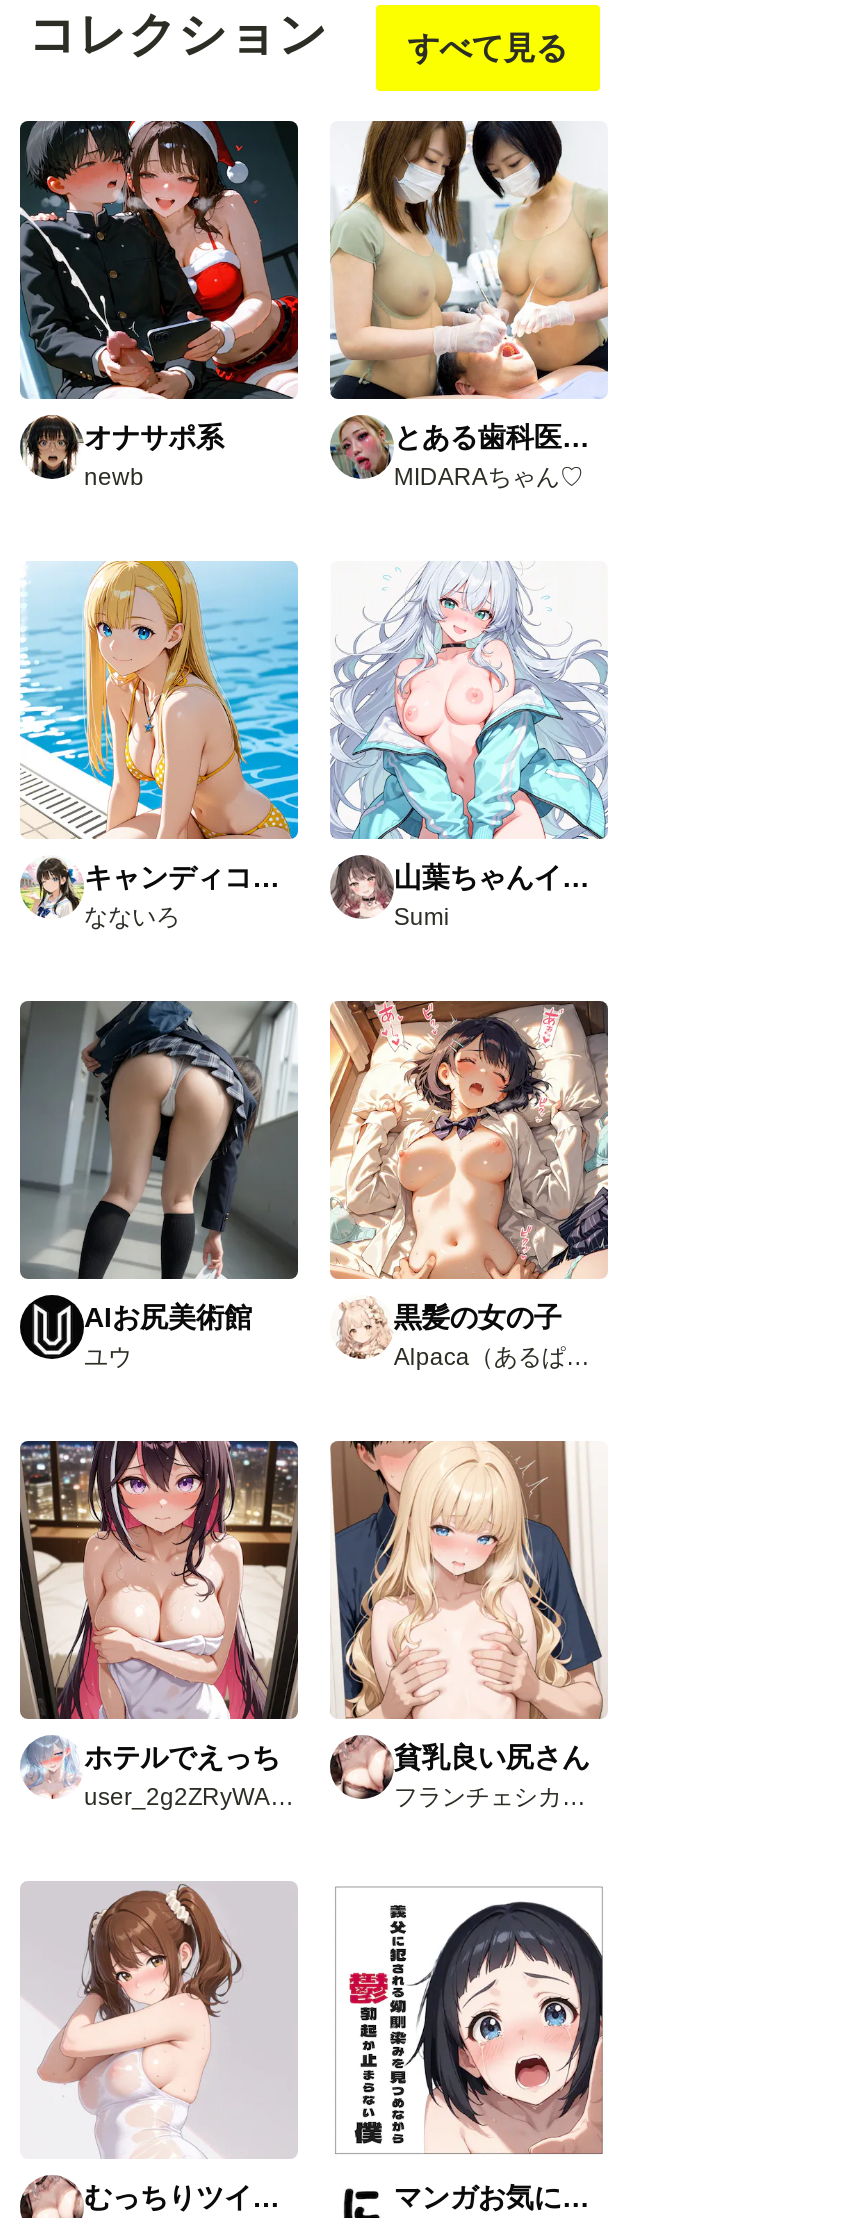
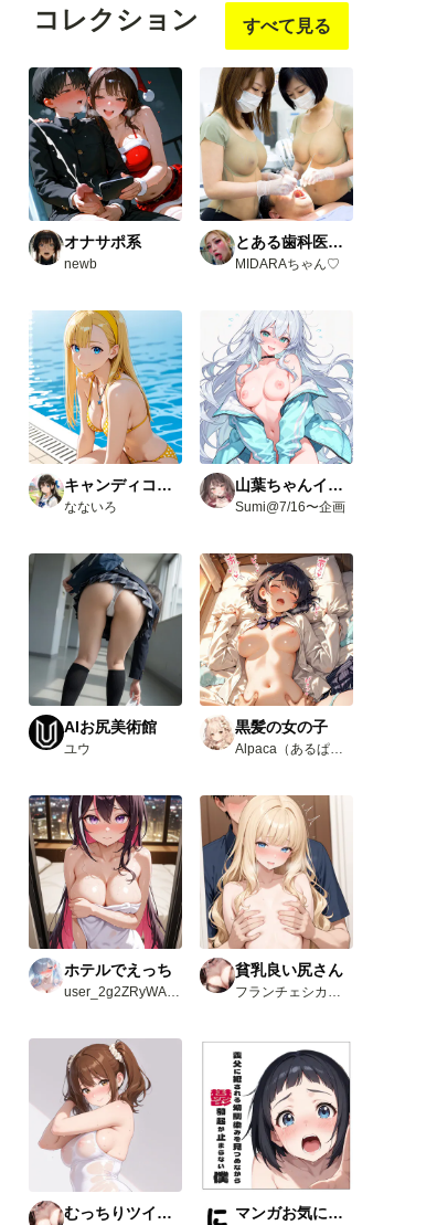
- Sumi
+ Sumi@7/16〜企画
